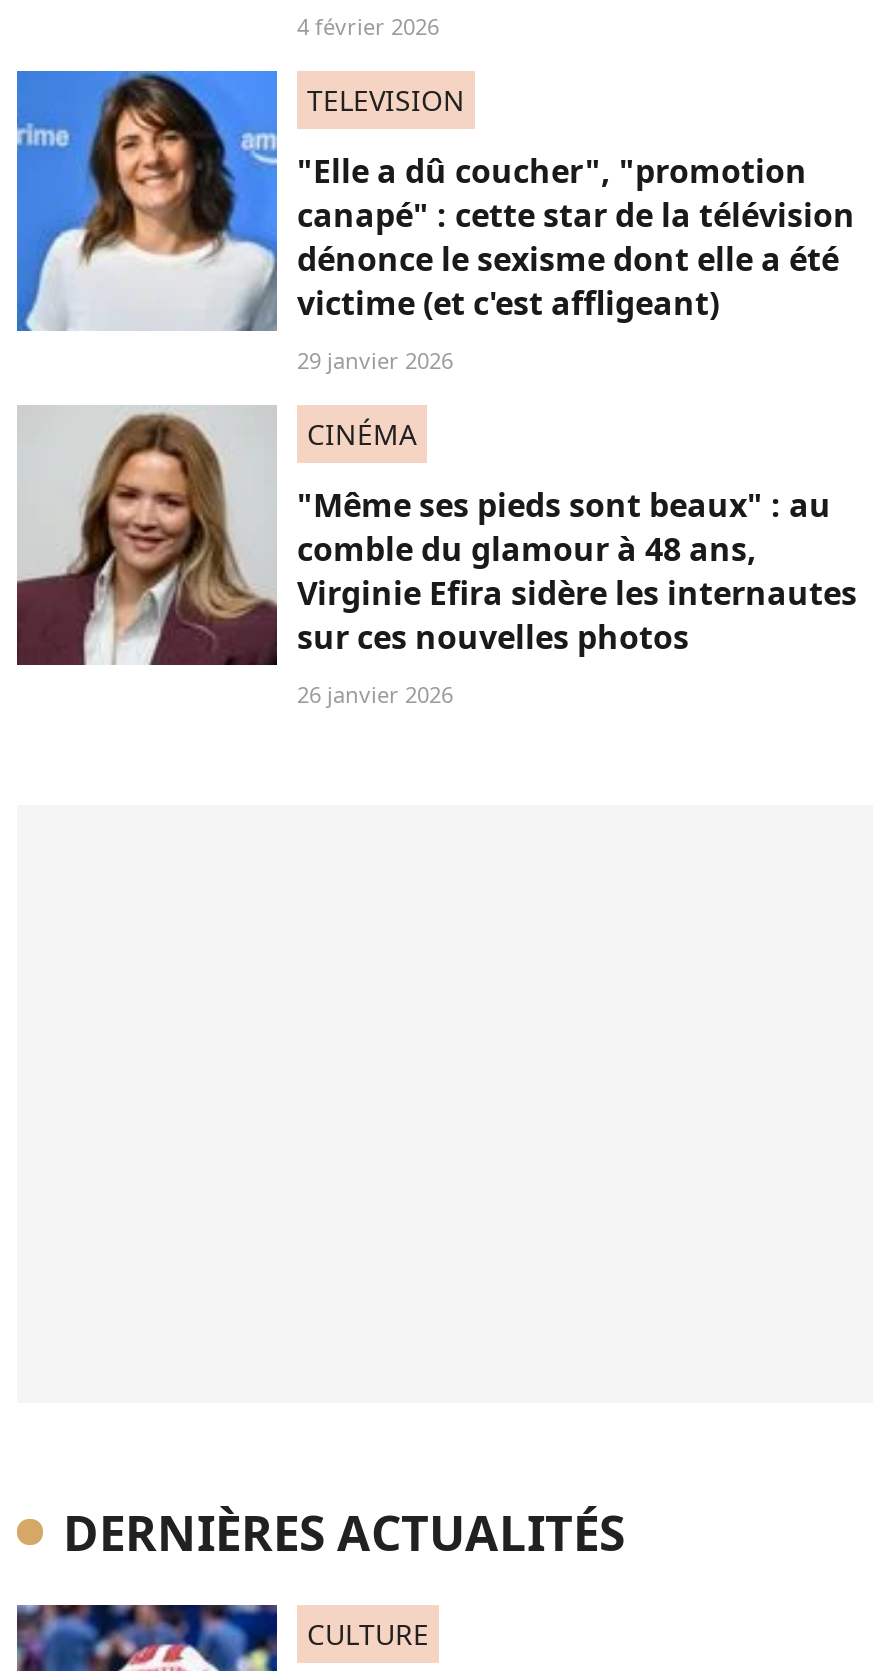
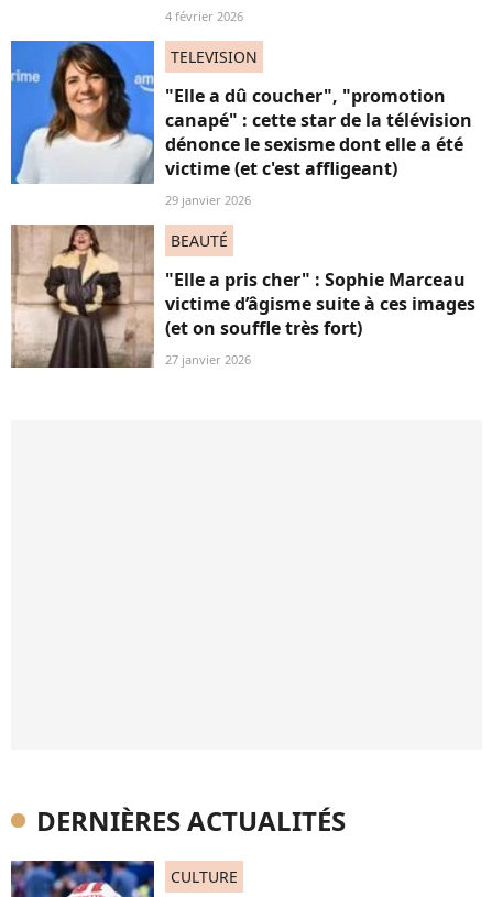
- [image]
- "Même ses pieds sont beaux" : au
- comble du glamour à 48 ans,
- Virginie Efira sidère les internautes
- sur ces nouvelles photos
+ [image]
+ "Elle a pris cher" : Sophie Marceau
+ victime d’âgisme suite à ces images
+ (et on souffle très fort)

- CINÉMA
+ BEAUTÉ

- 26 janvier 2026
+ 27 janvier 2026
